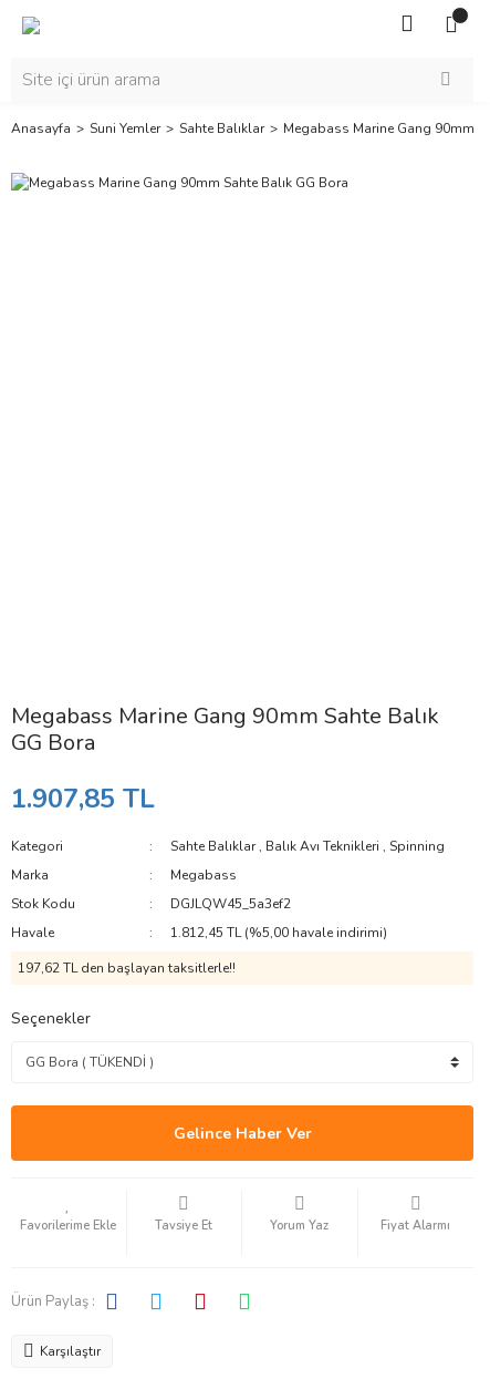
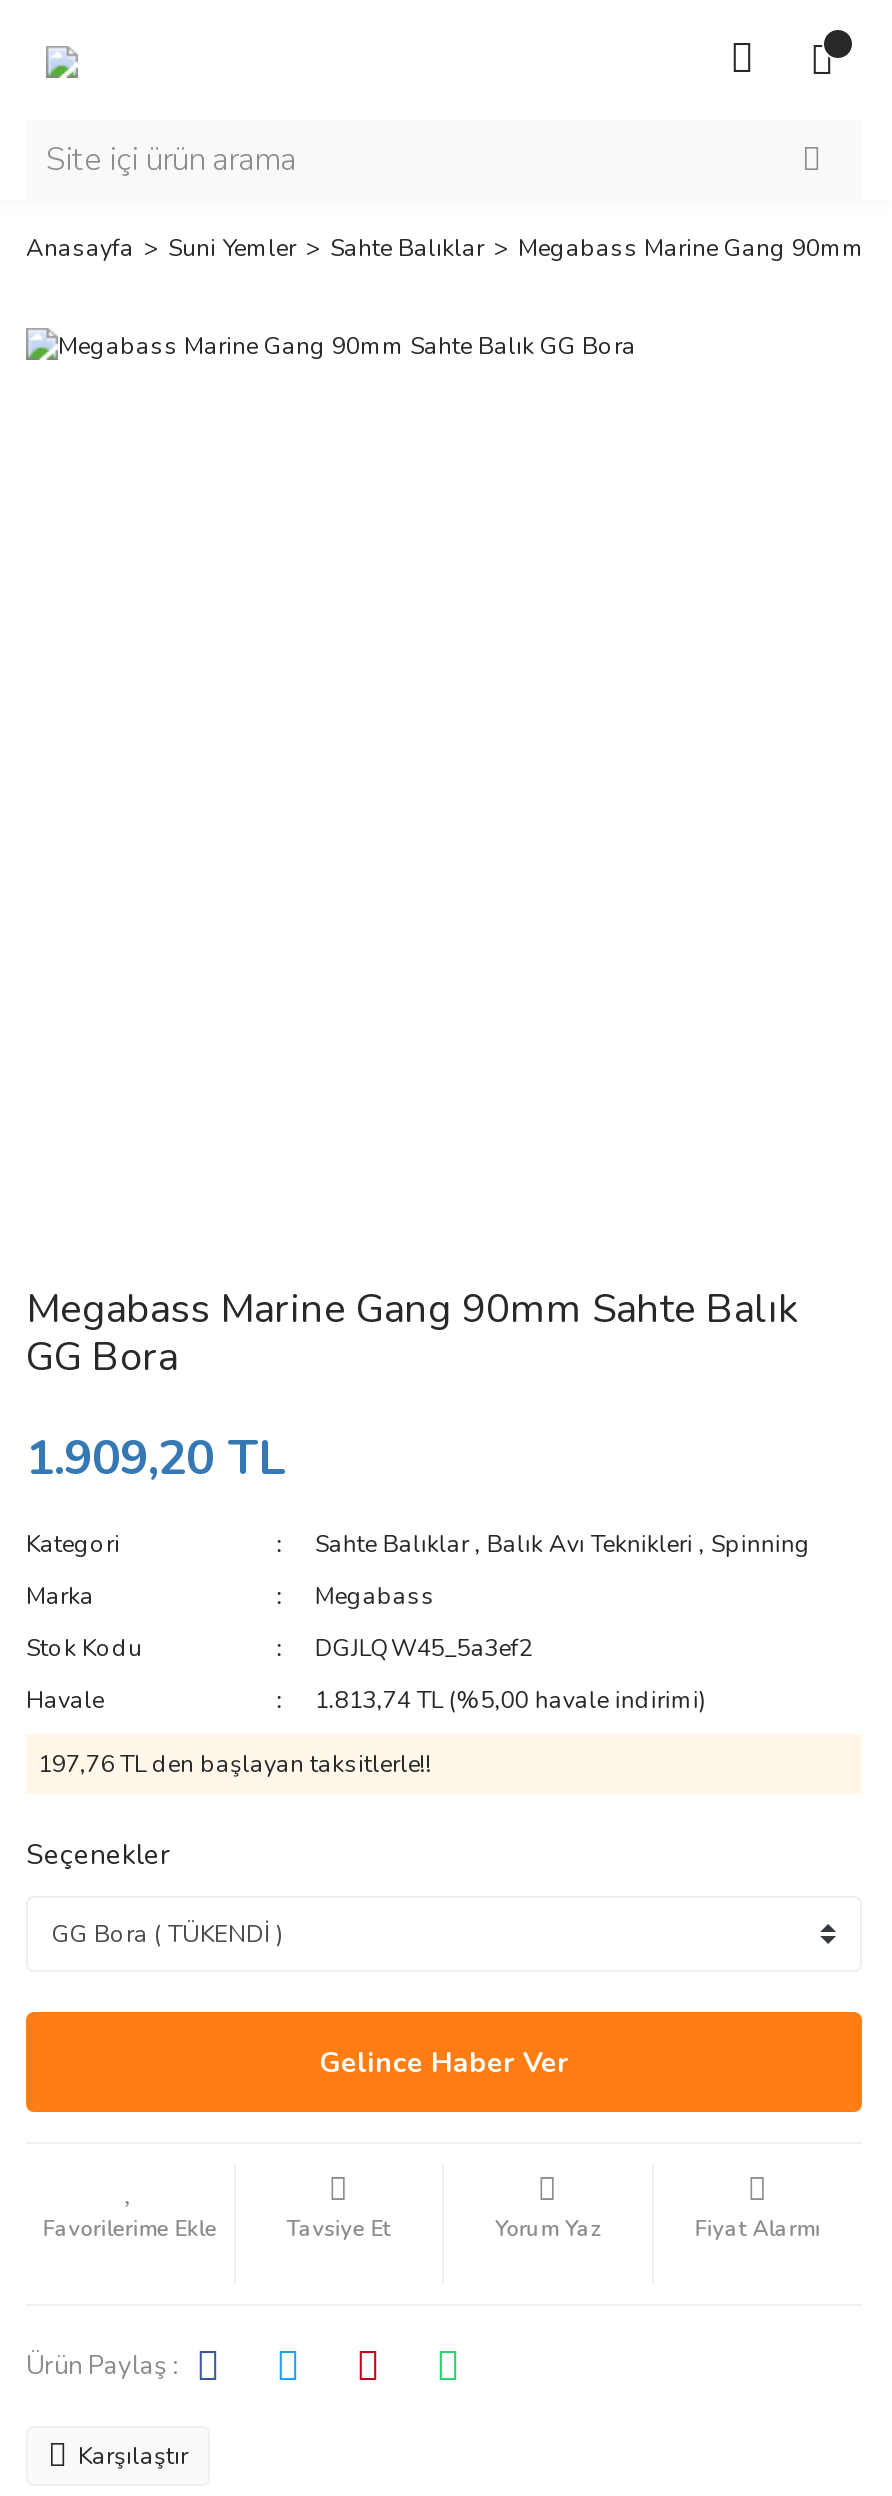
- 1.907,85 TL
+ 1.909,20 TL

- 1.812,45 TL (%5,00 havale indirimi)
+ 1.813,74 TL (%5,00 havale indirimi)

- 197,62 TL den başlayan taksitlerle!!
+ 197,76 TL den başlayan taksitlerle!!
